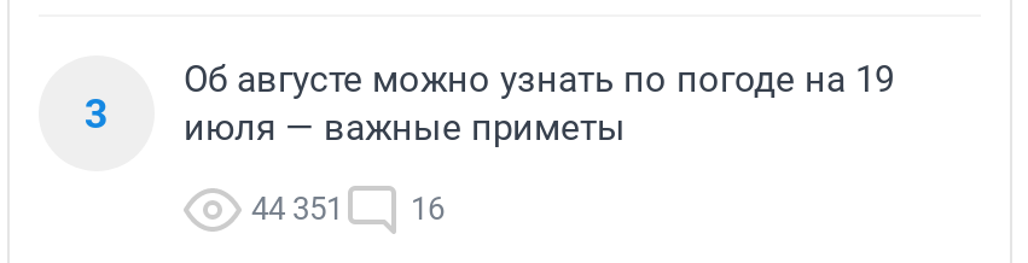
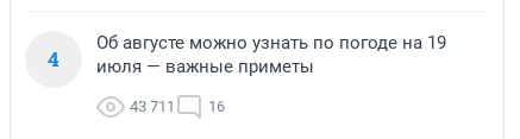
- 3 июля — важные приметы
+ 4 июля — важные приметы

- 44 351 16
+ 43 711 16
